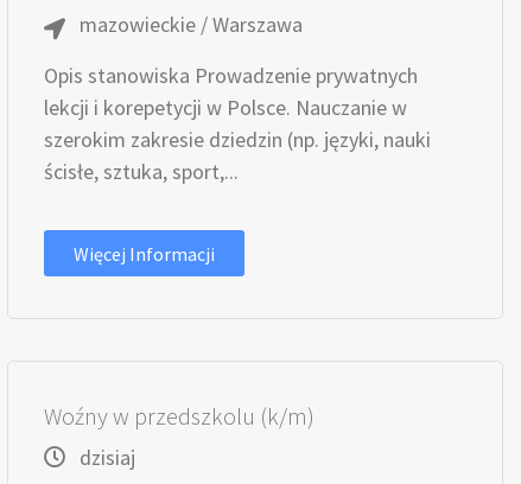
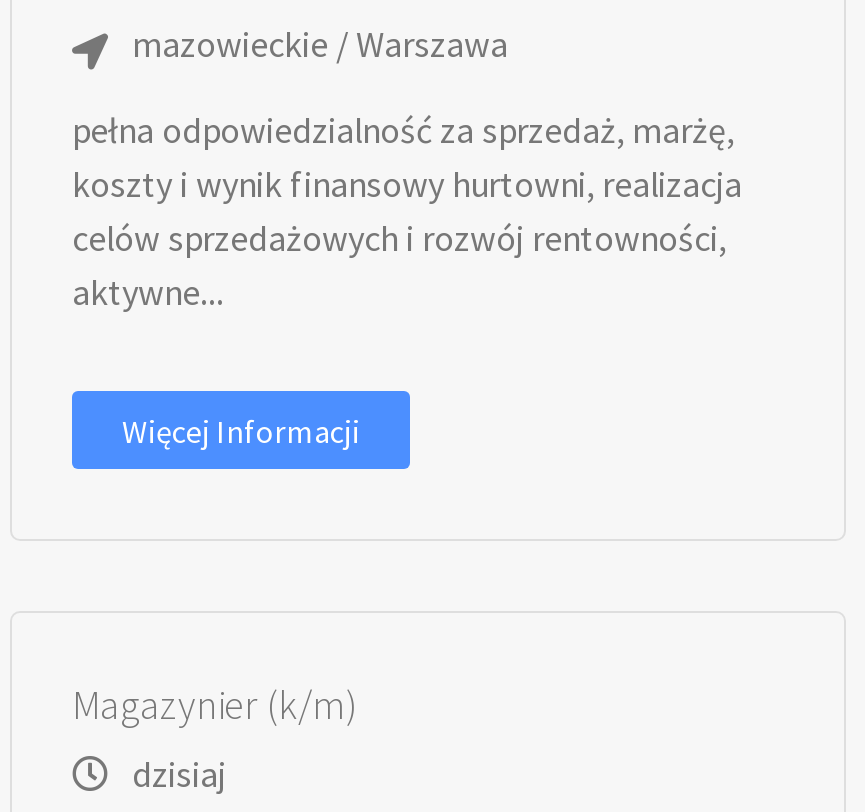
- Opis stanowiska Prowadzenie prywatnych
- lekcji i korepetycji w Polsce. Nauczanie w
- szerokim zakresie dziedzin (np. języki, nauki
- ścisłe, sztuka, sport,...
+ pełna odpowiedzialność za sprzedaż, marżę,
+ koszty i wynik finansowy hurtowni, realizacja
+ celów sprzedażowych i rozwój rentowności,
+ aktywne...

- Woźny w przedszkolu (k/m)
+ Magazynier (k/m)
